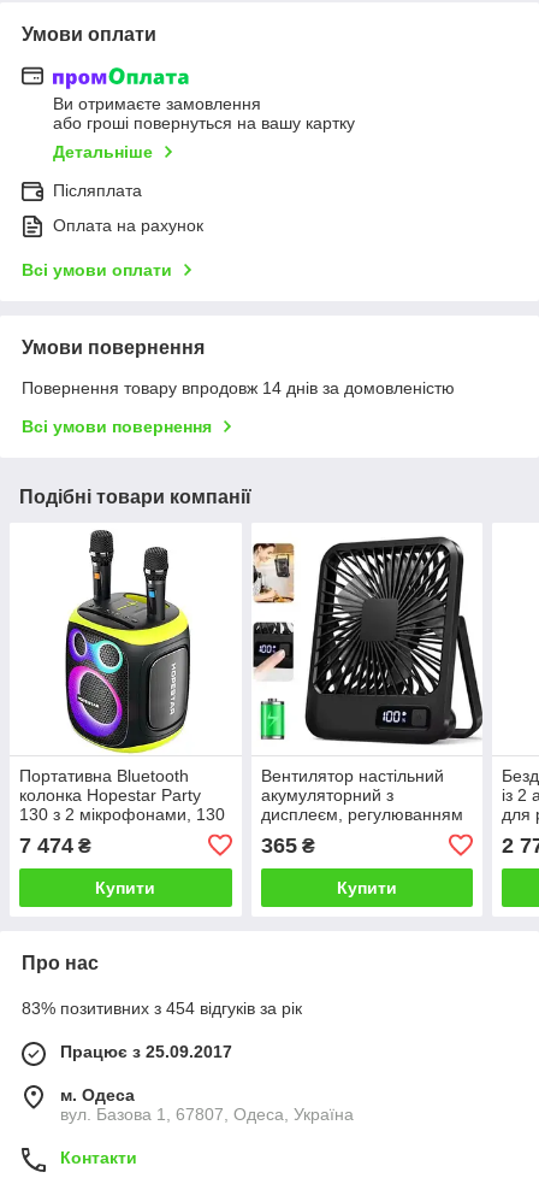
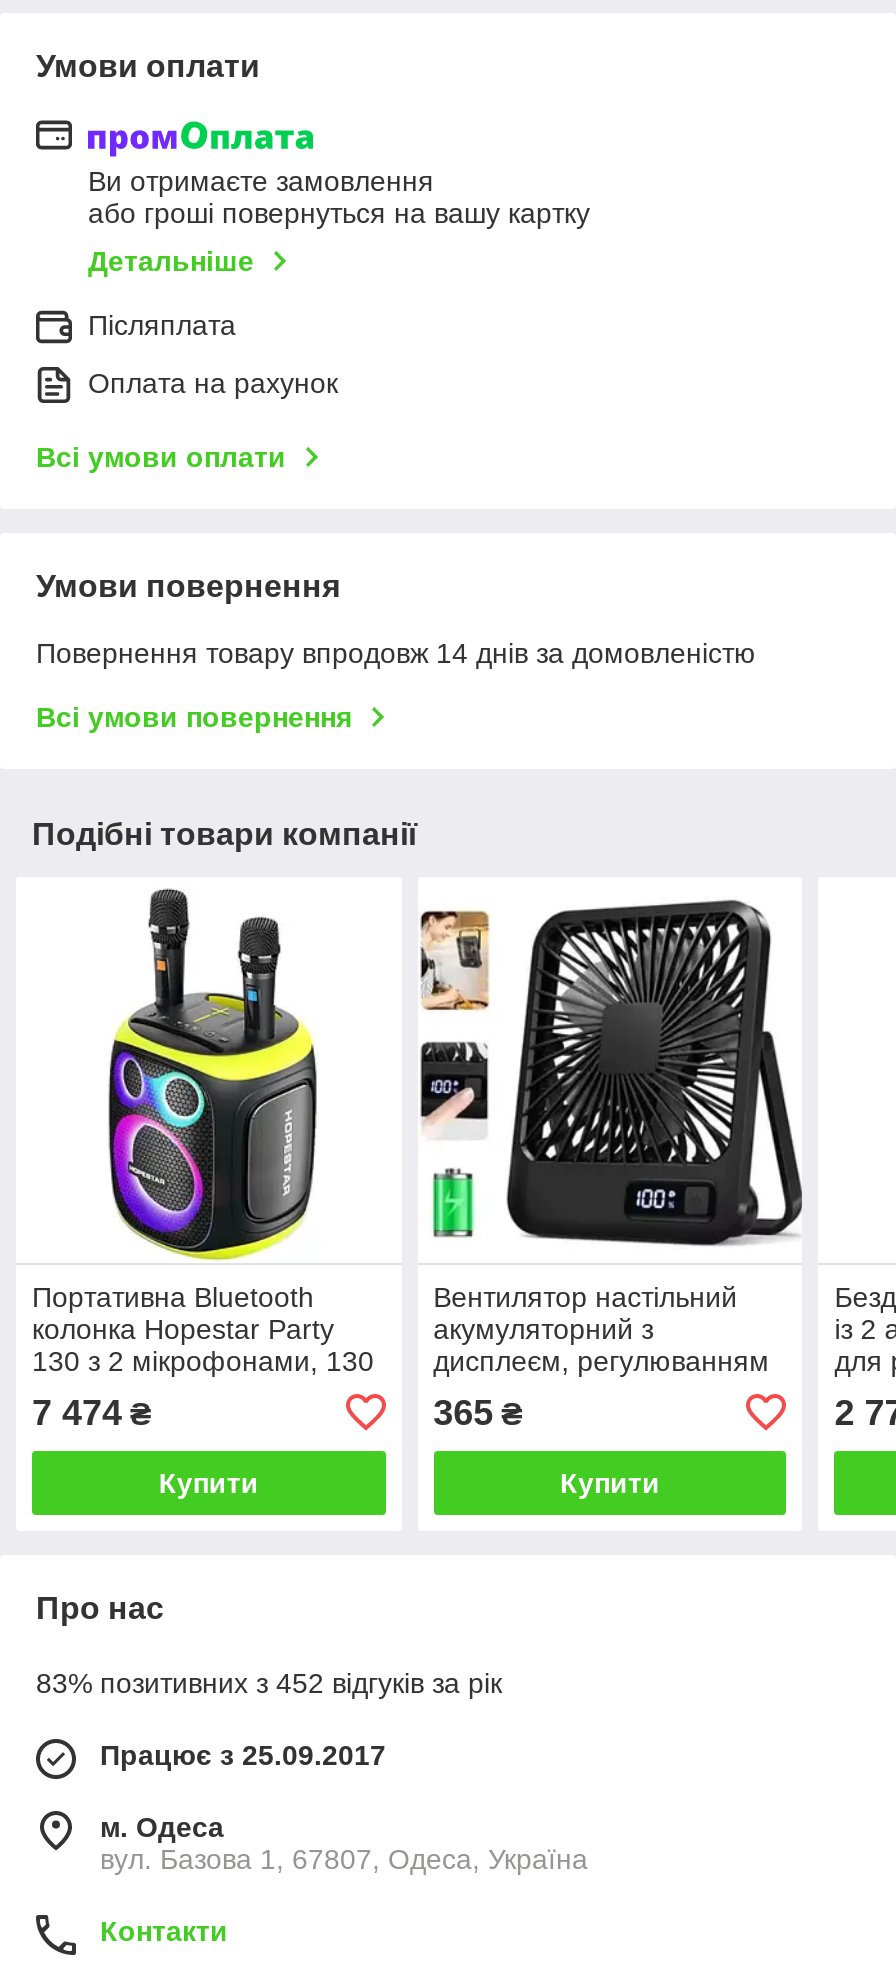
- 83% позитивних з 454 відгуків за рік
+ 83% позитивних з 452 відгуків за рік
